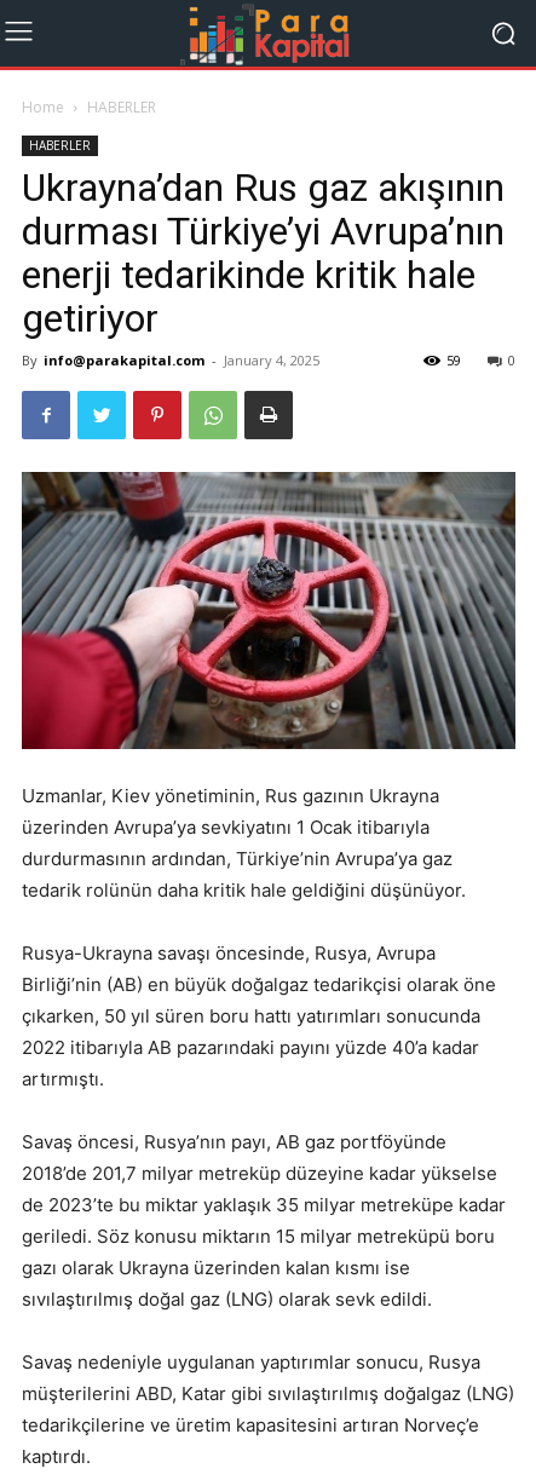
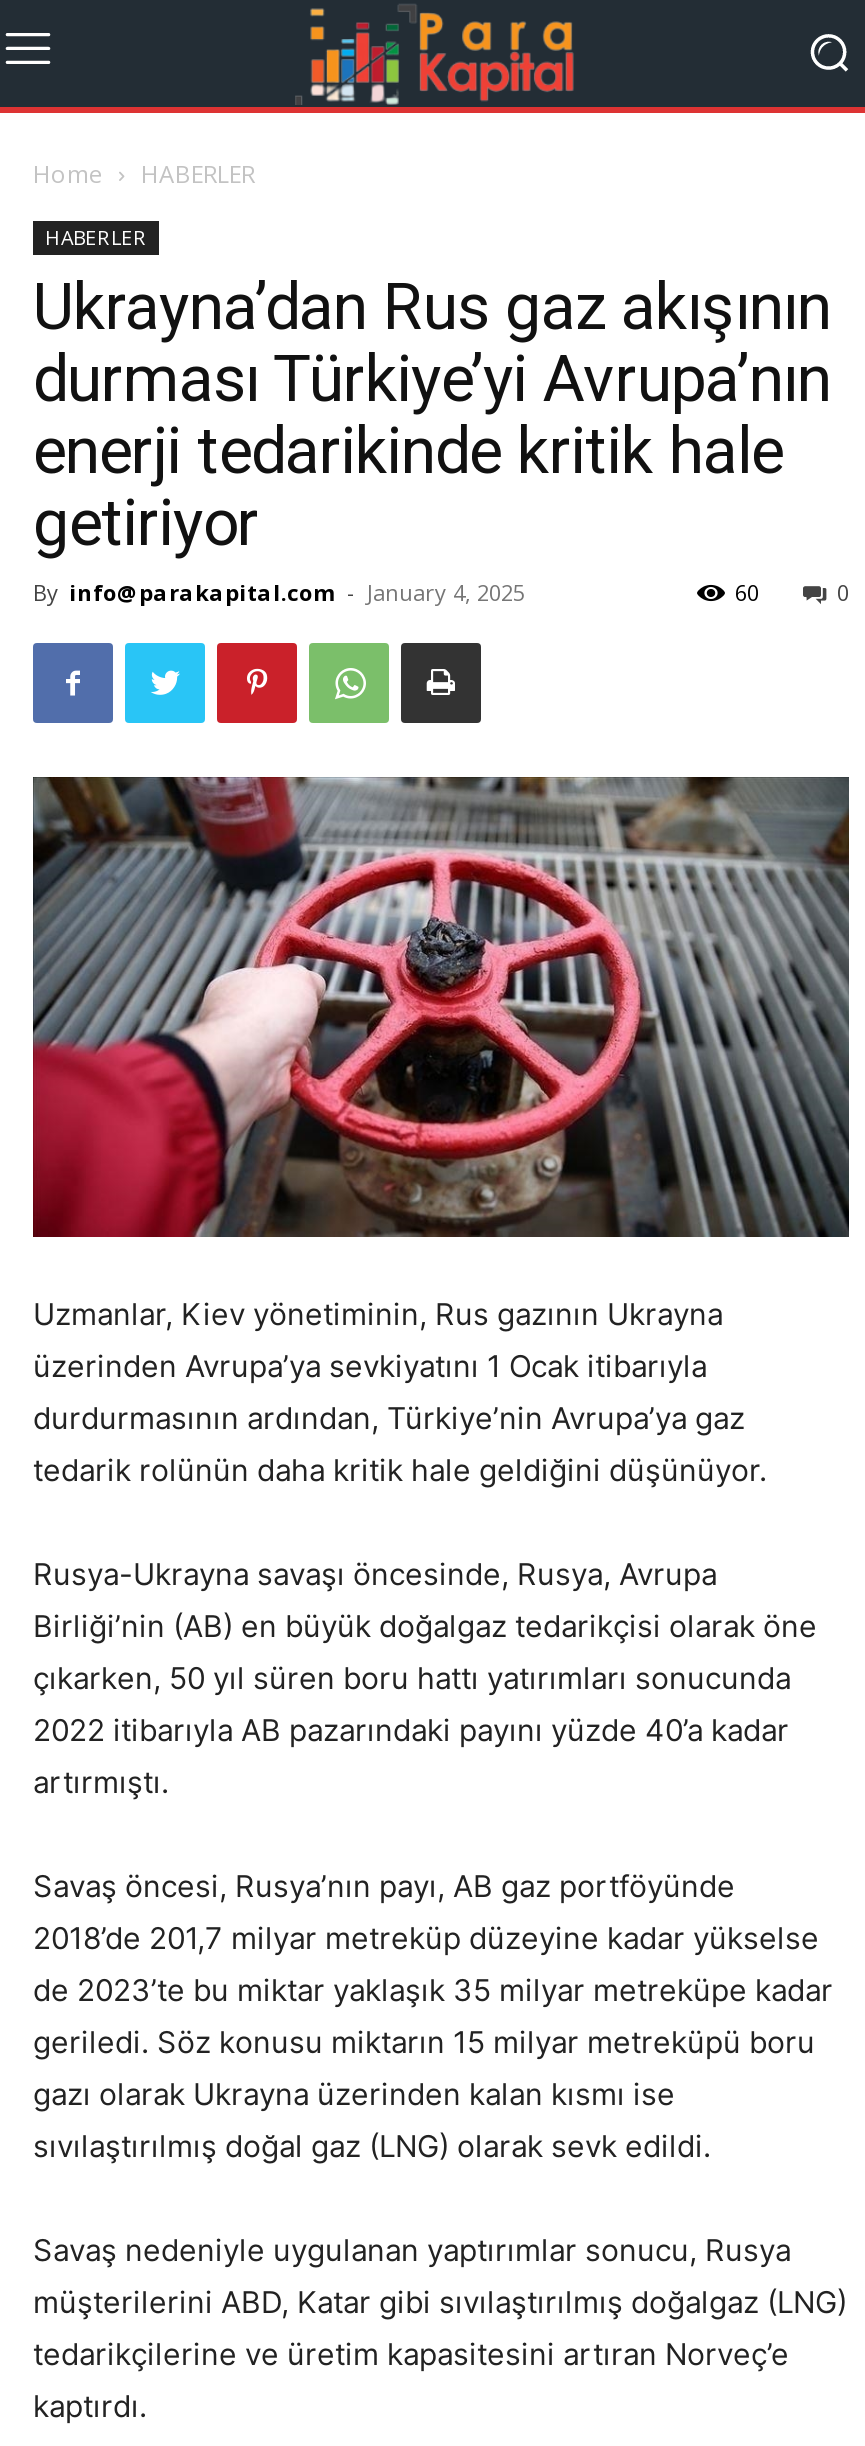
- 59
+ 60
